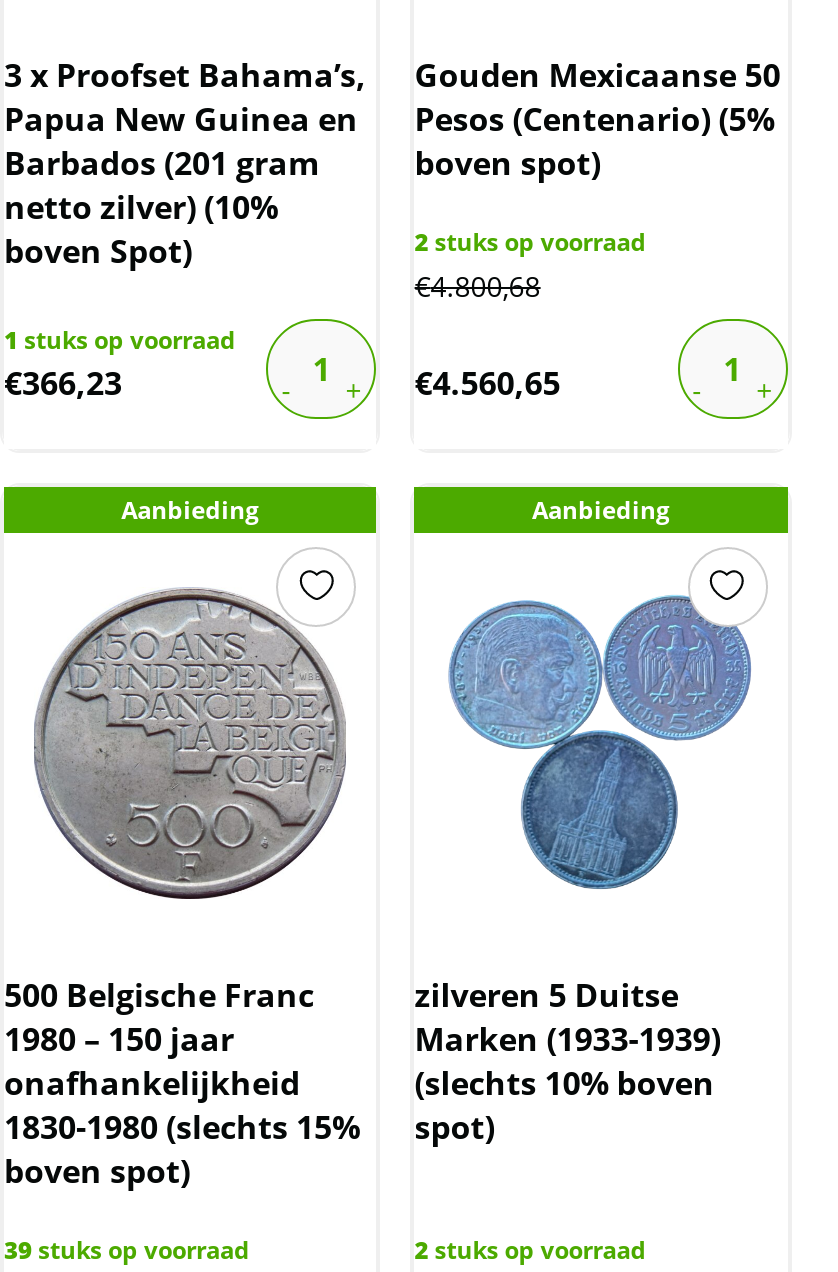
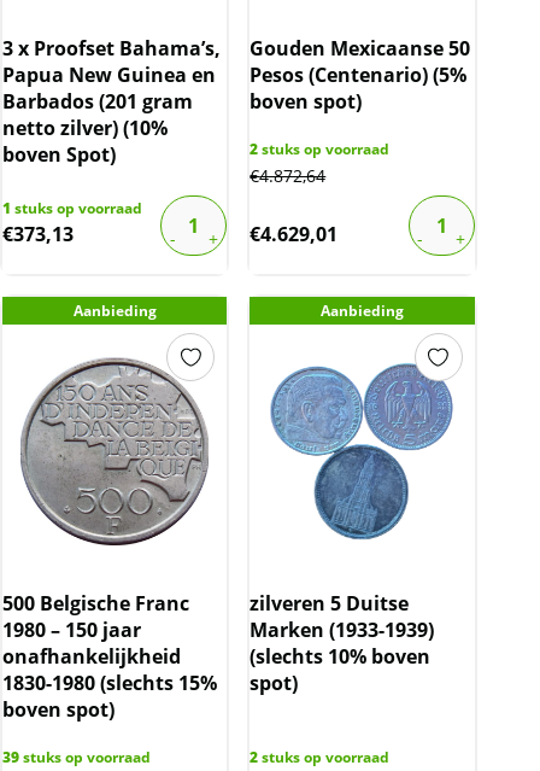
- €4.800,68
+ €4.872,64

- €366,23
+ €373,13

- €4.560,65
+ €4.629,01
